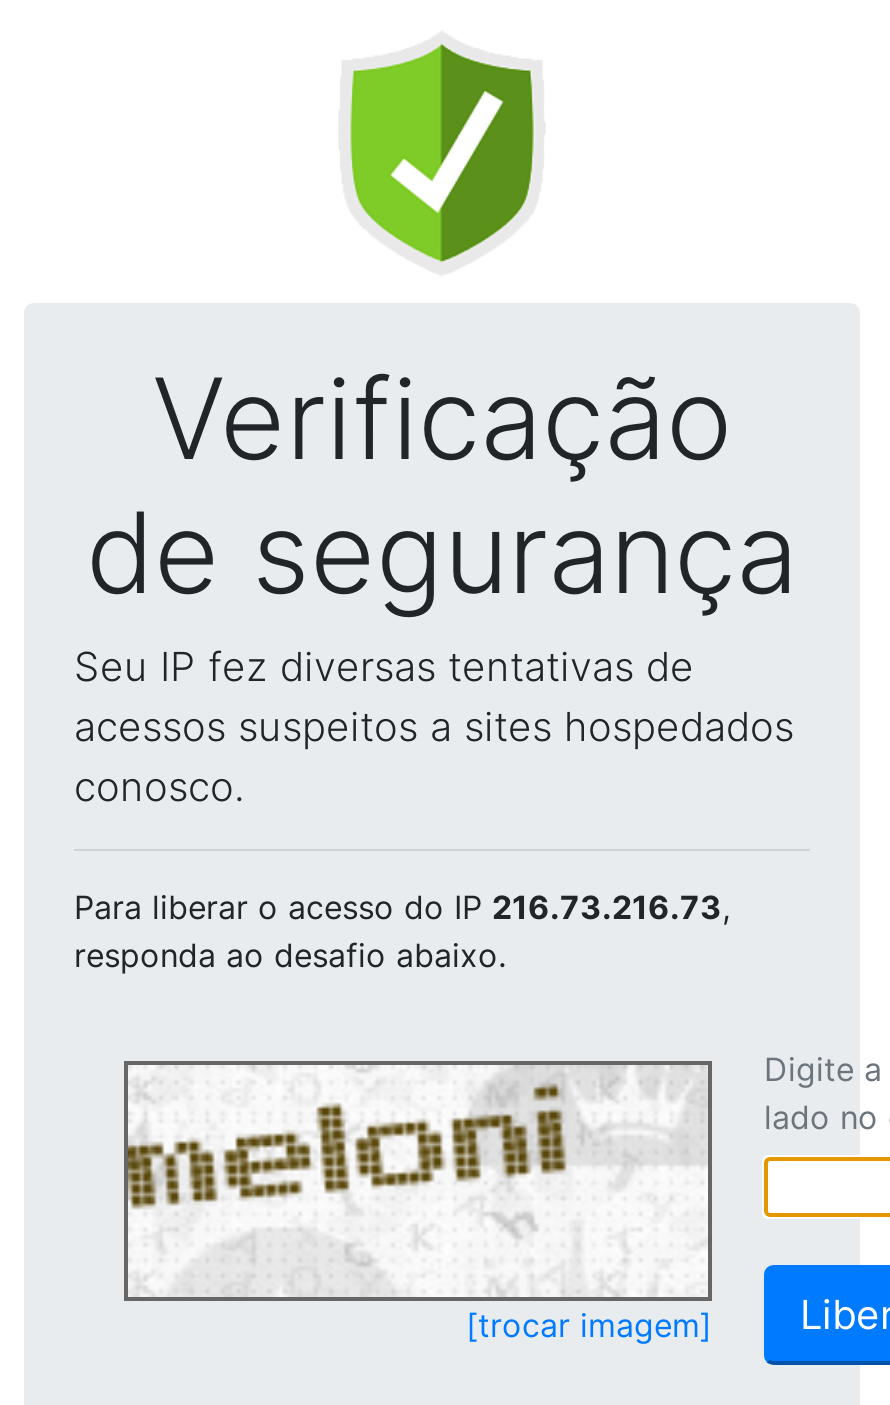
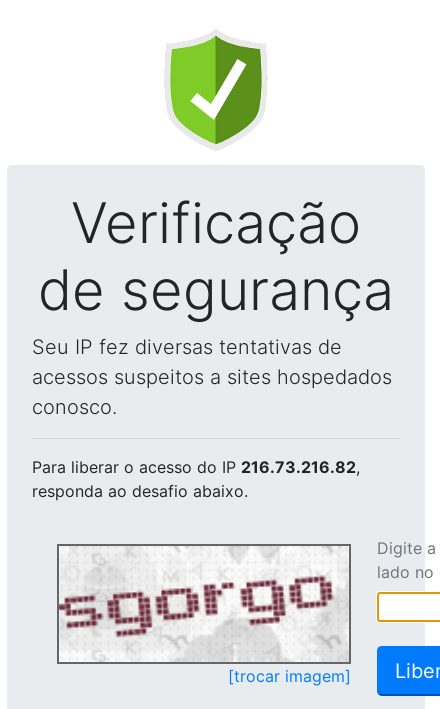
- Para liberar o acesso do IP 216.73.216.73,
+ Para liberar o acesso do IP 216.73.216.82,

- [image]
+ [image]
